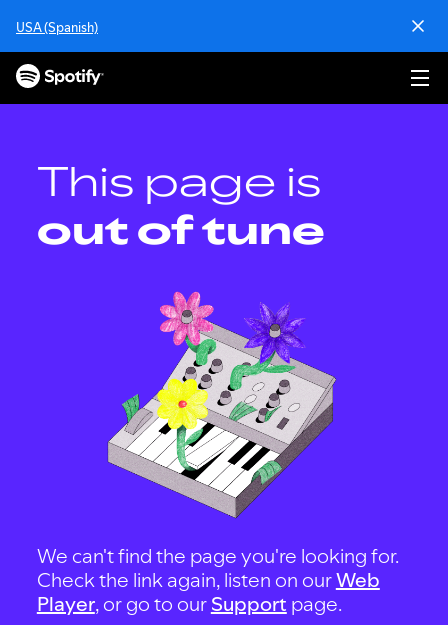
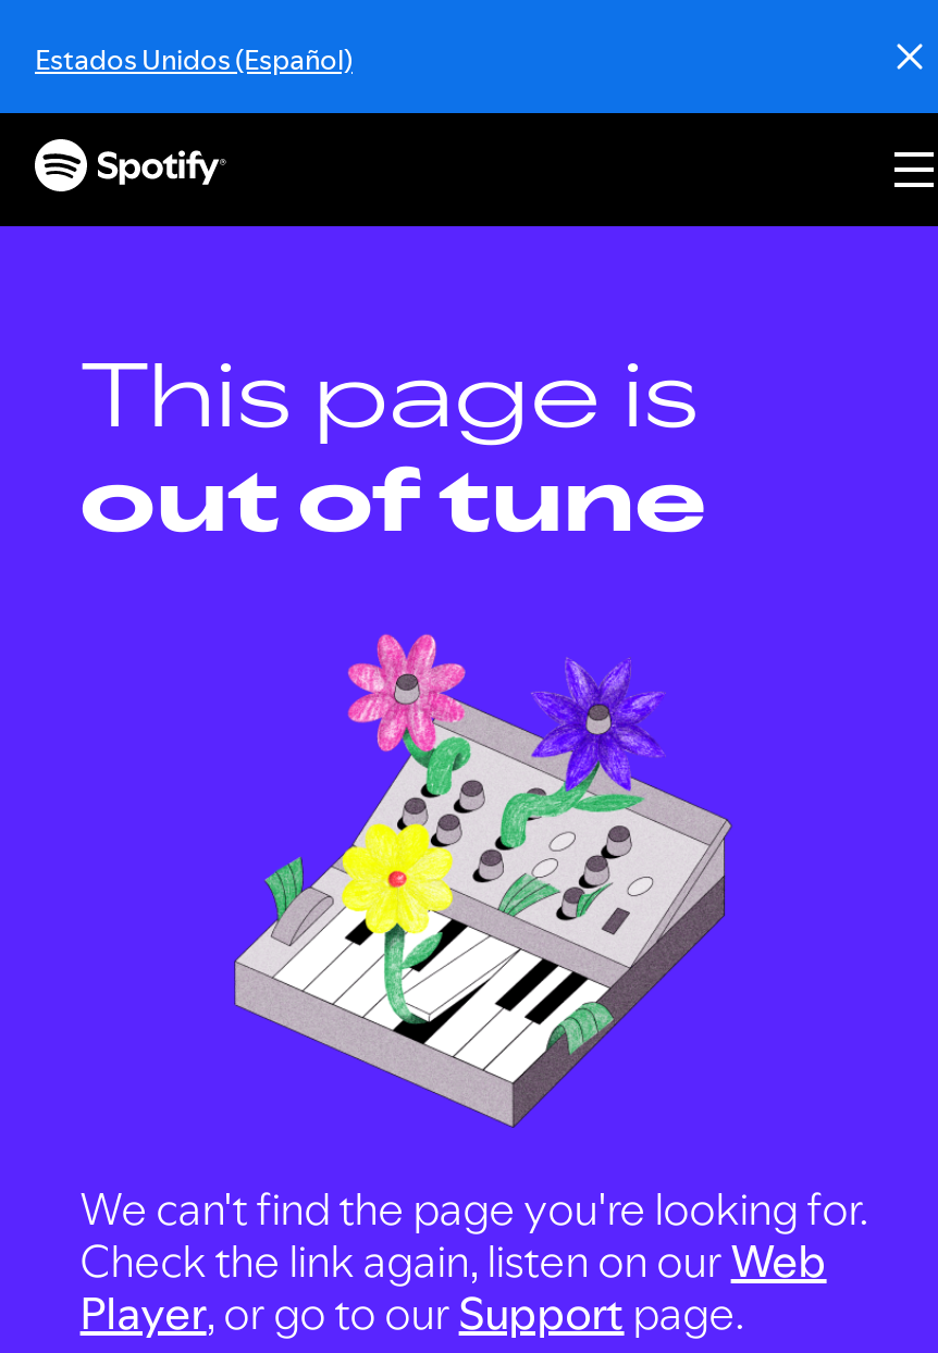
- USA (Spanish)
+ Estados Unidos (Español)
